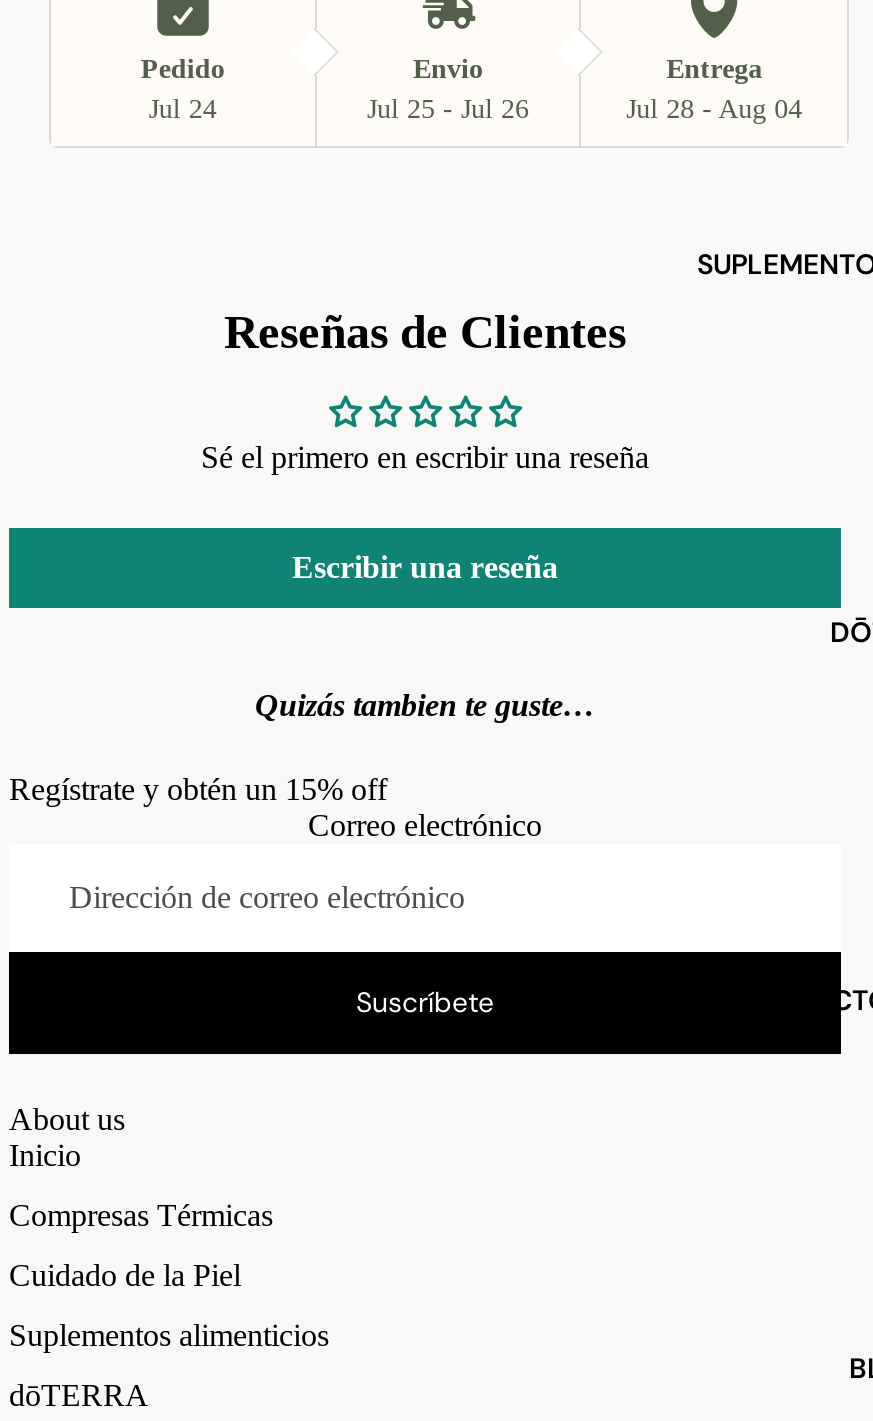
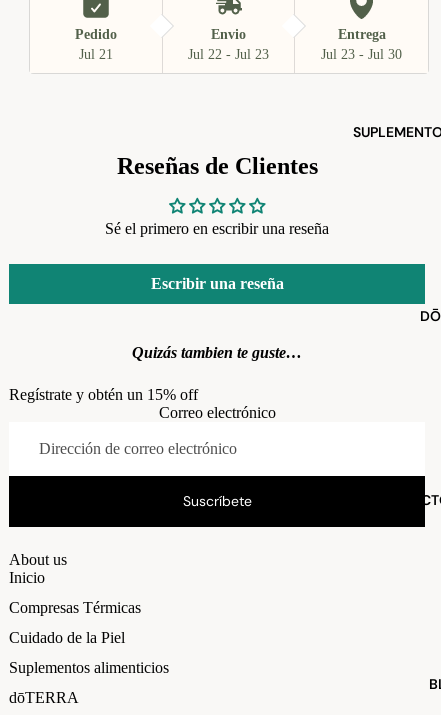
- Jul 24
+ Jul 21

- Jul 25 - Jul 26
+ Jul 22 - Jul 23

- Jul 28 - Aug 04
+ Jul 23 - Jul 30
